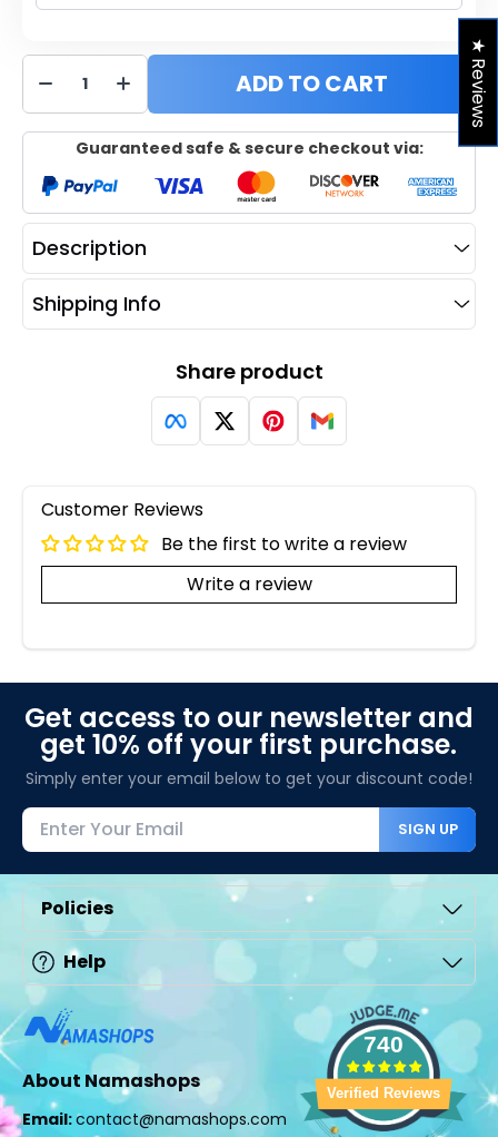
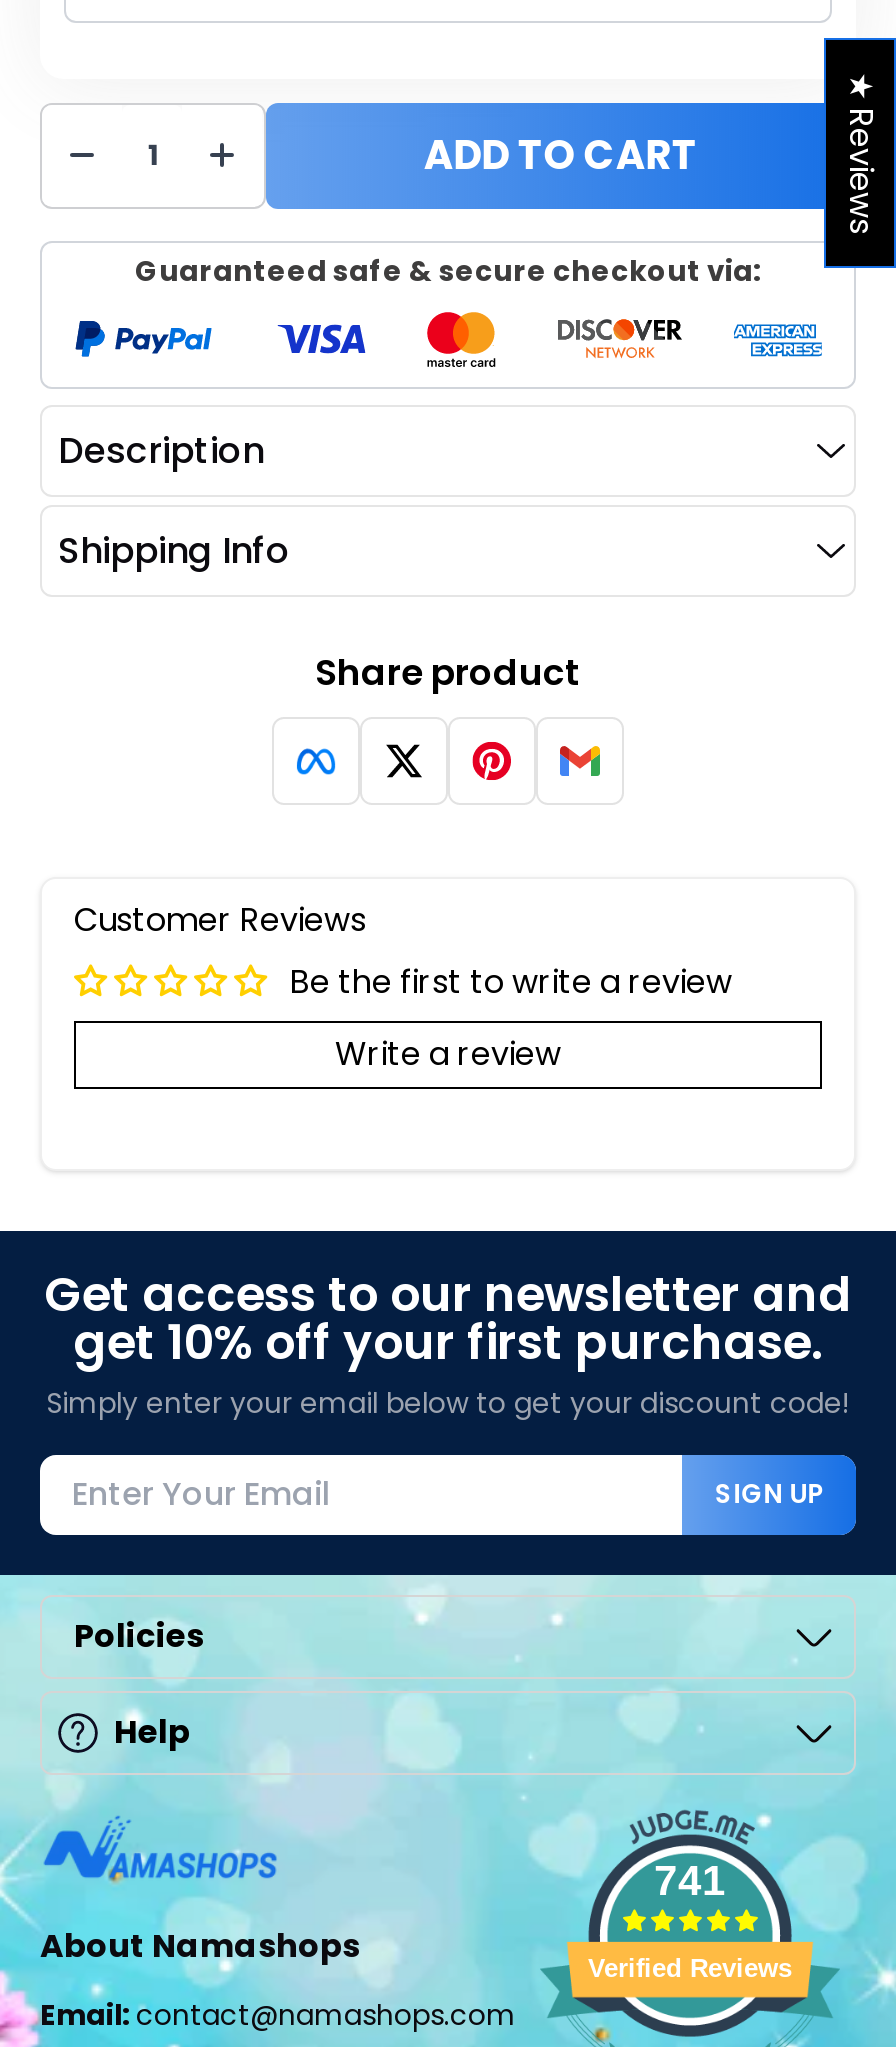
- 740
+ 741
